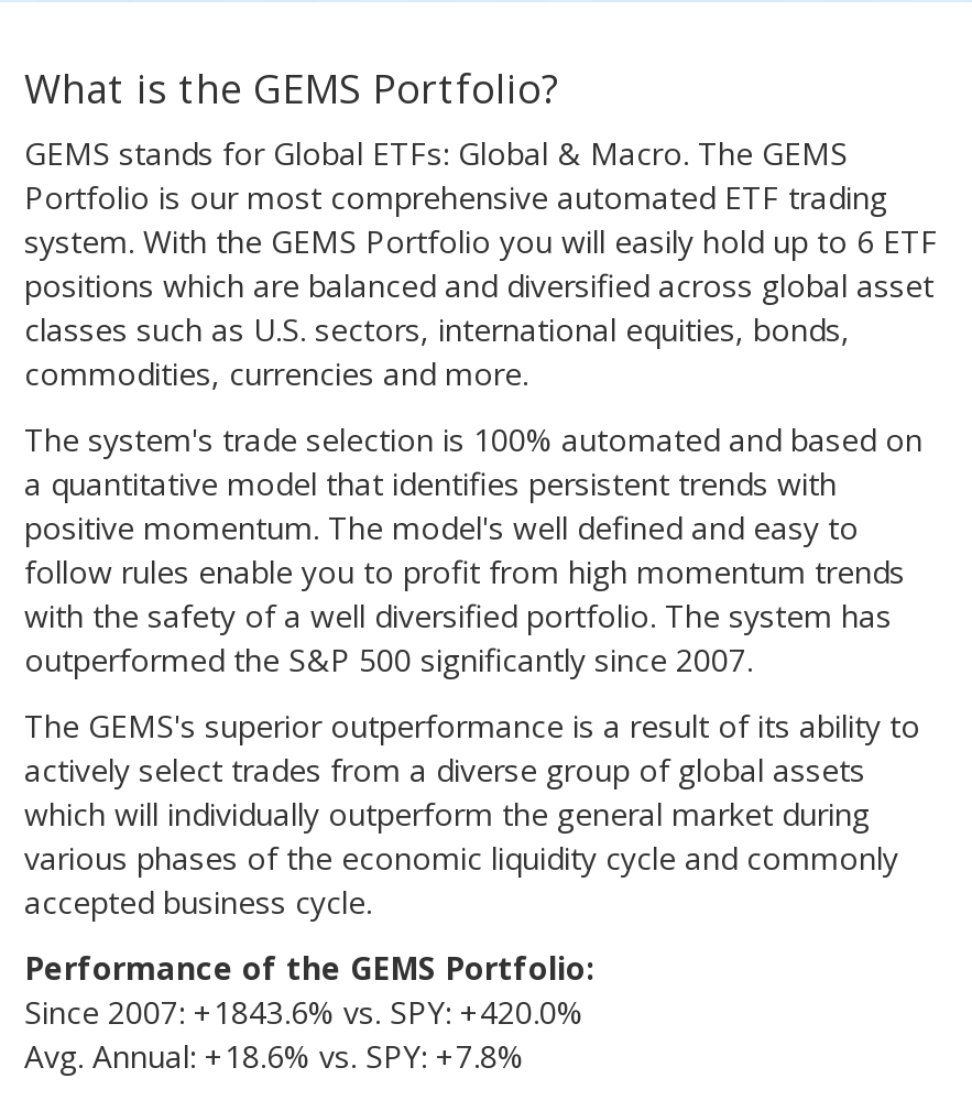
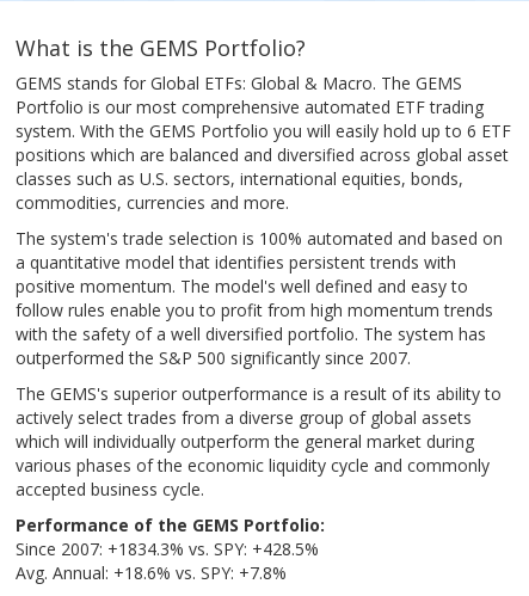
- Since 2007: +1843.6% vs. SPY: +420.0%
+ Since 2007: +1834.3% vs. SPY: +428.5%
